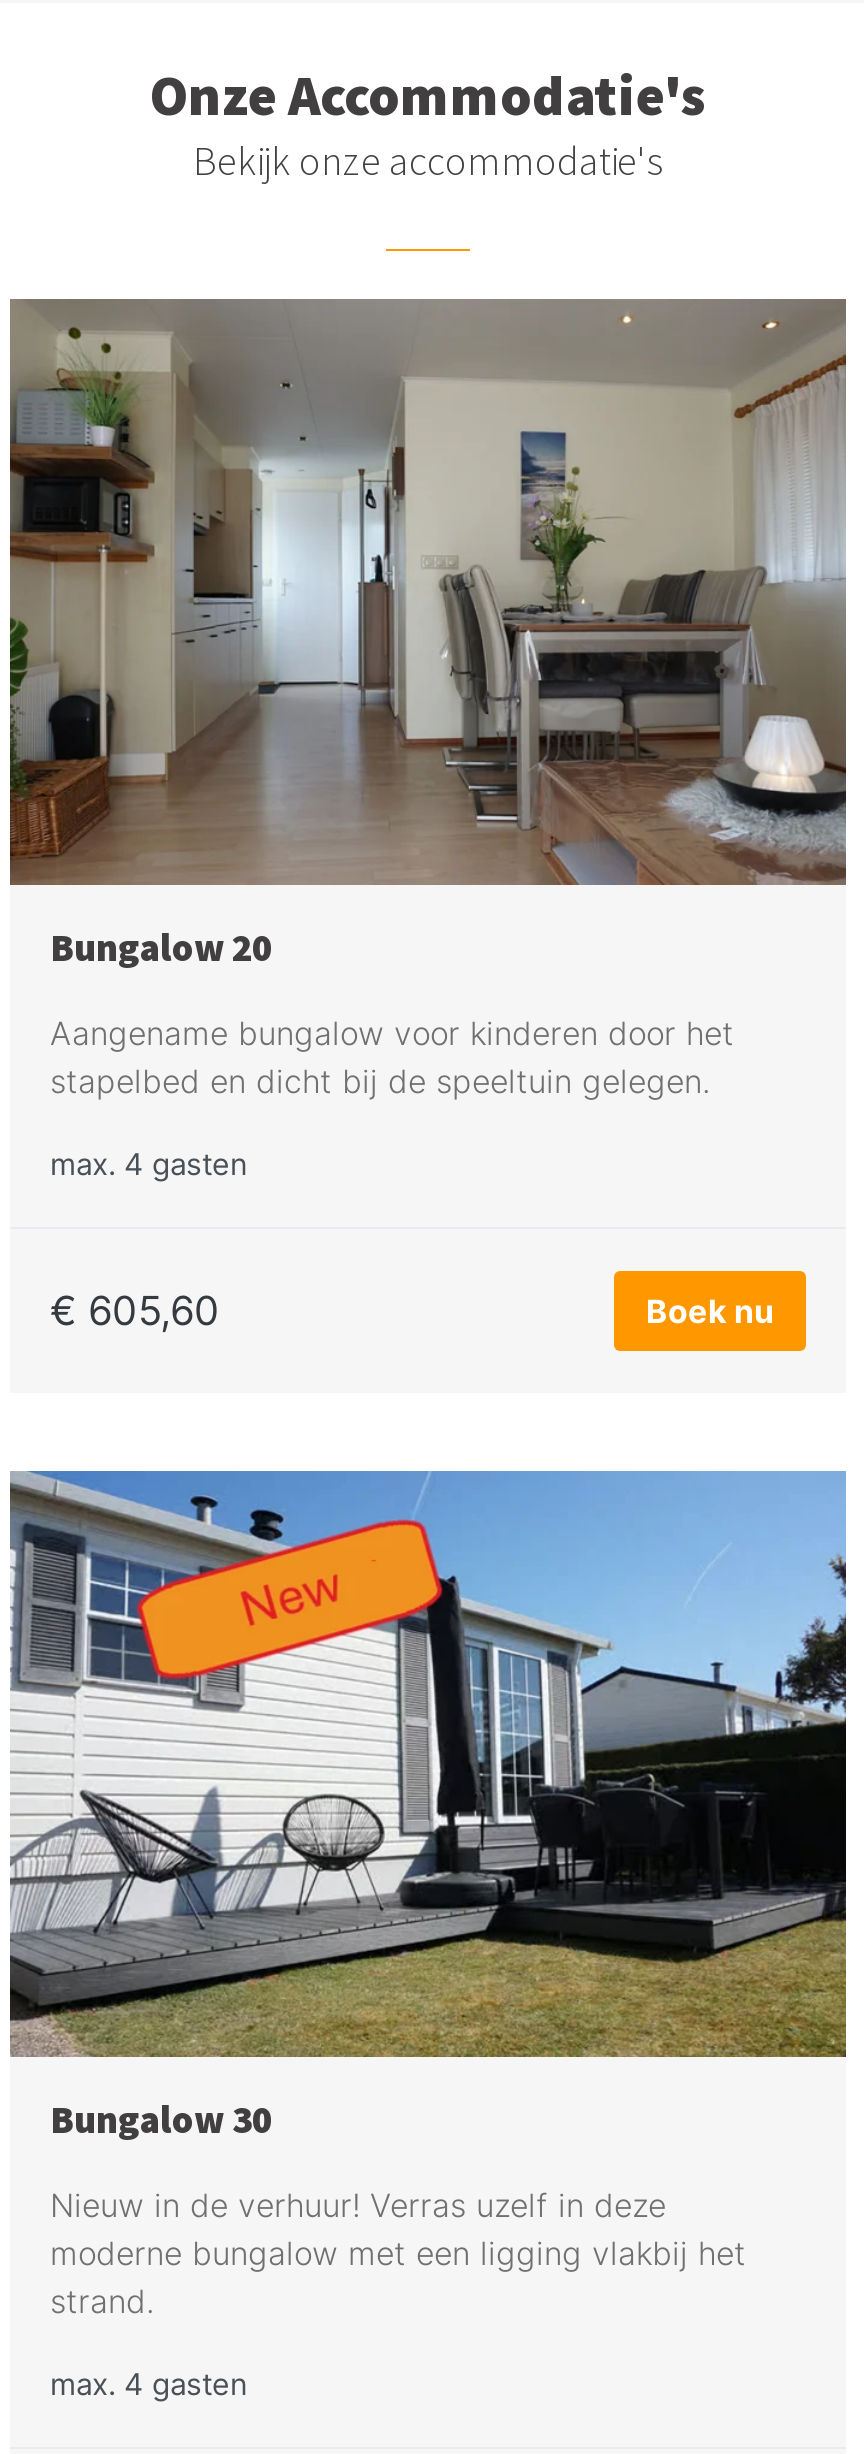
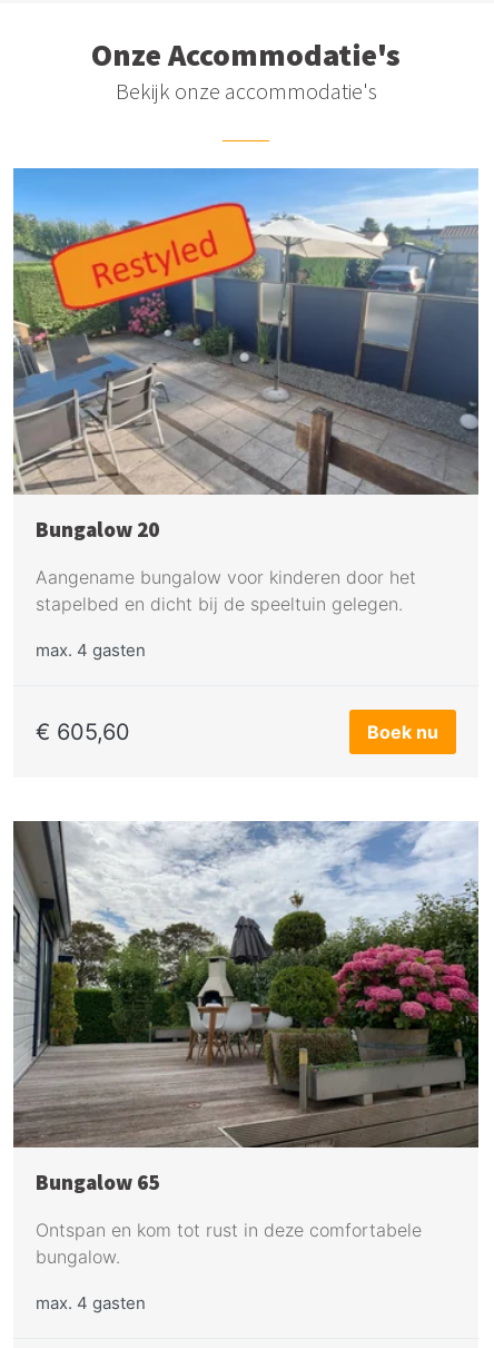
- [image]
+ [image]

- [image]
- Bungalow 30
+ [image]
+ Bungalow 65

- Nieuw in de verhuur! Verras uzelf in deze
- moderne bungalow met een ligging vlakbij het
- strand.
+ Ontspan en kom tot rust in deze comfortabele
+ bungalow.
